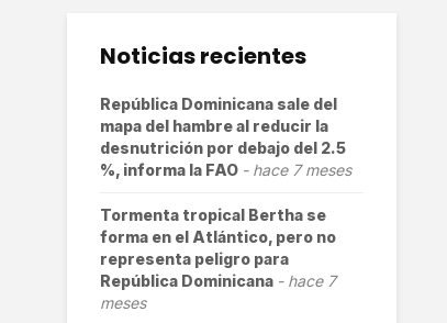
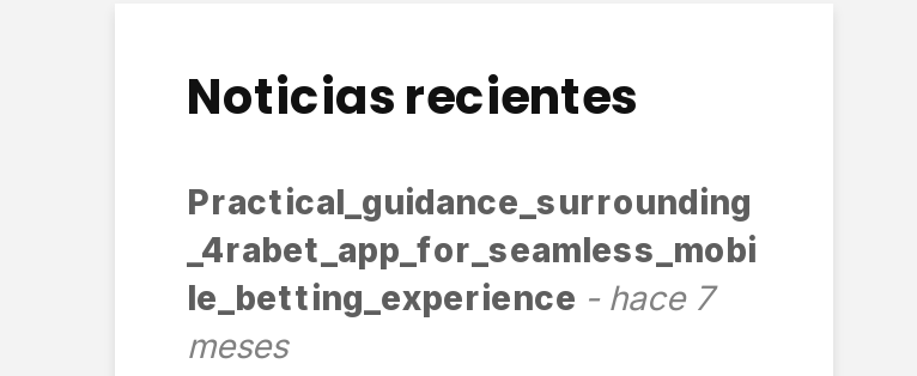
- República Dominicana sale del
- mapa del hambre al reducir la
- desnutrición por debajo del 2.5
- %, informa la FAO
- hace 7 meses
- Tormenta tropical Bertha se
- forma en el Atlántico, pero no
- representa peligro para
- República Dominicana
+ Practical_guidance_surrounding
+ _4rabet_app_for_seamless_mobi
+ le_betting_experience
